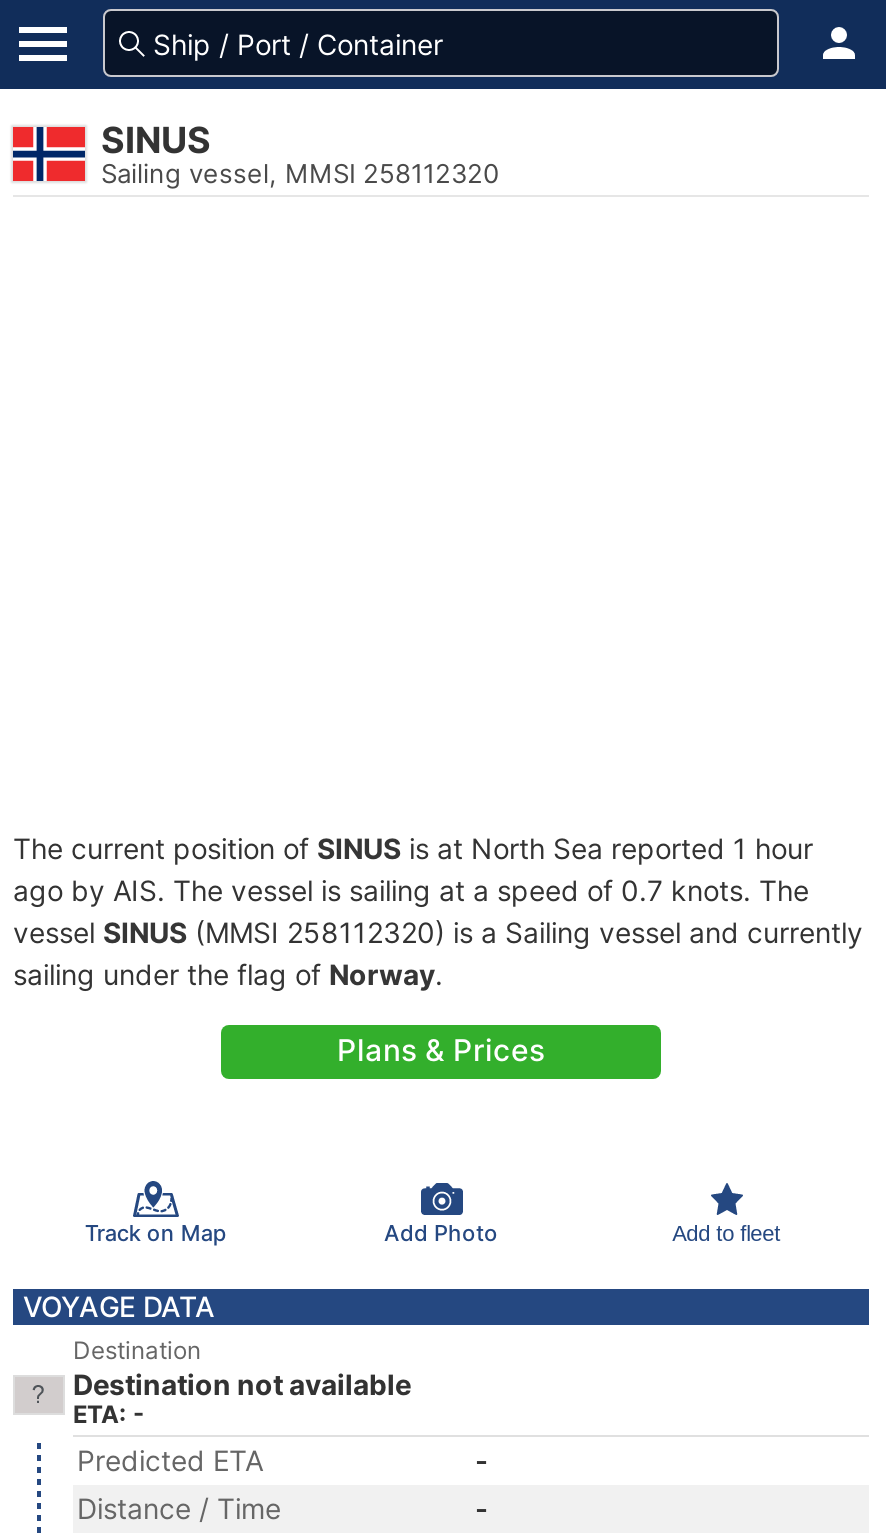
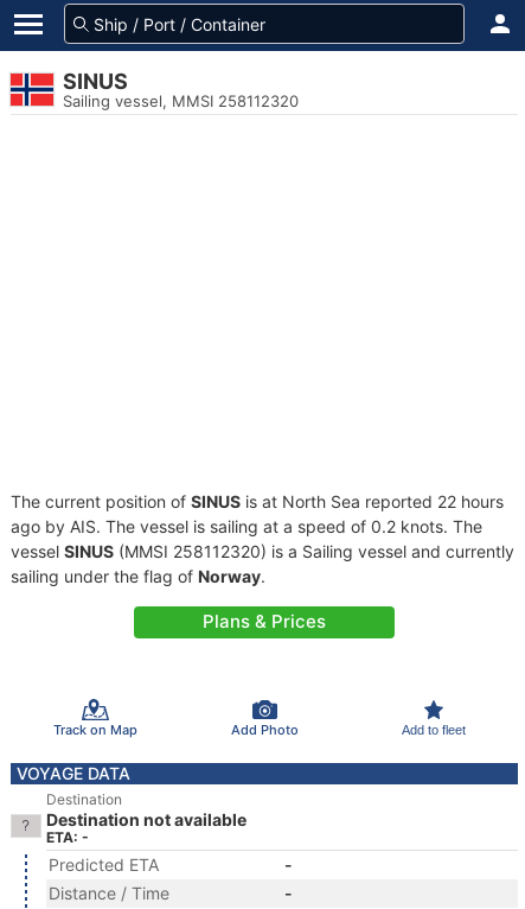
- The current position of SINUS is at North Sea reported 1 hour
+ The current position of SINUS is at North Sea reported 22 hours

- ago by AIS. The vessel is sailing at a speed of 0.7 knots. The
+ ago by AIS. The vessel is sailing at a speed of 0.2 knots. The
